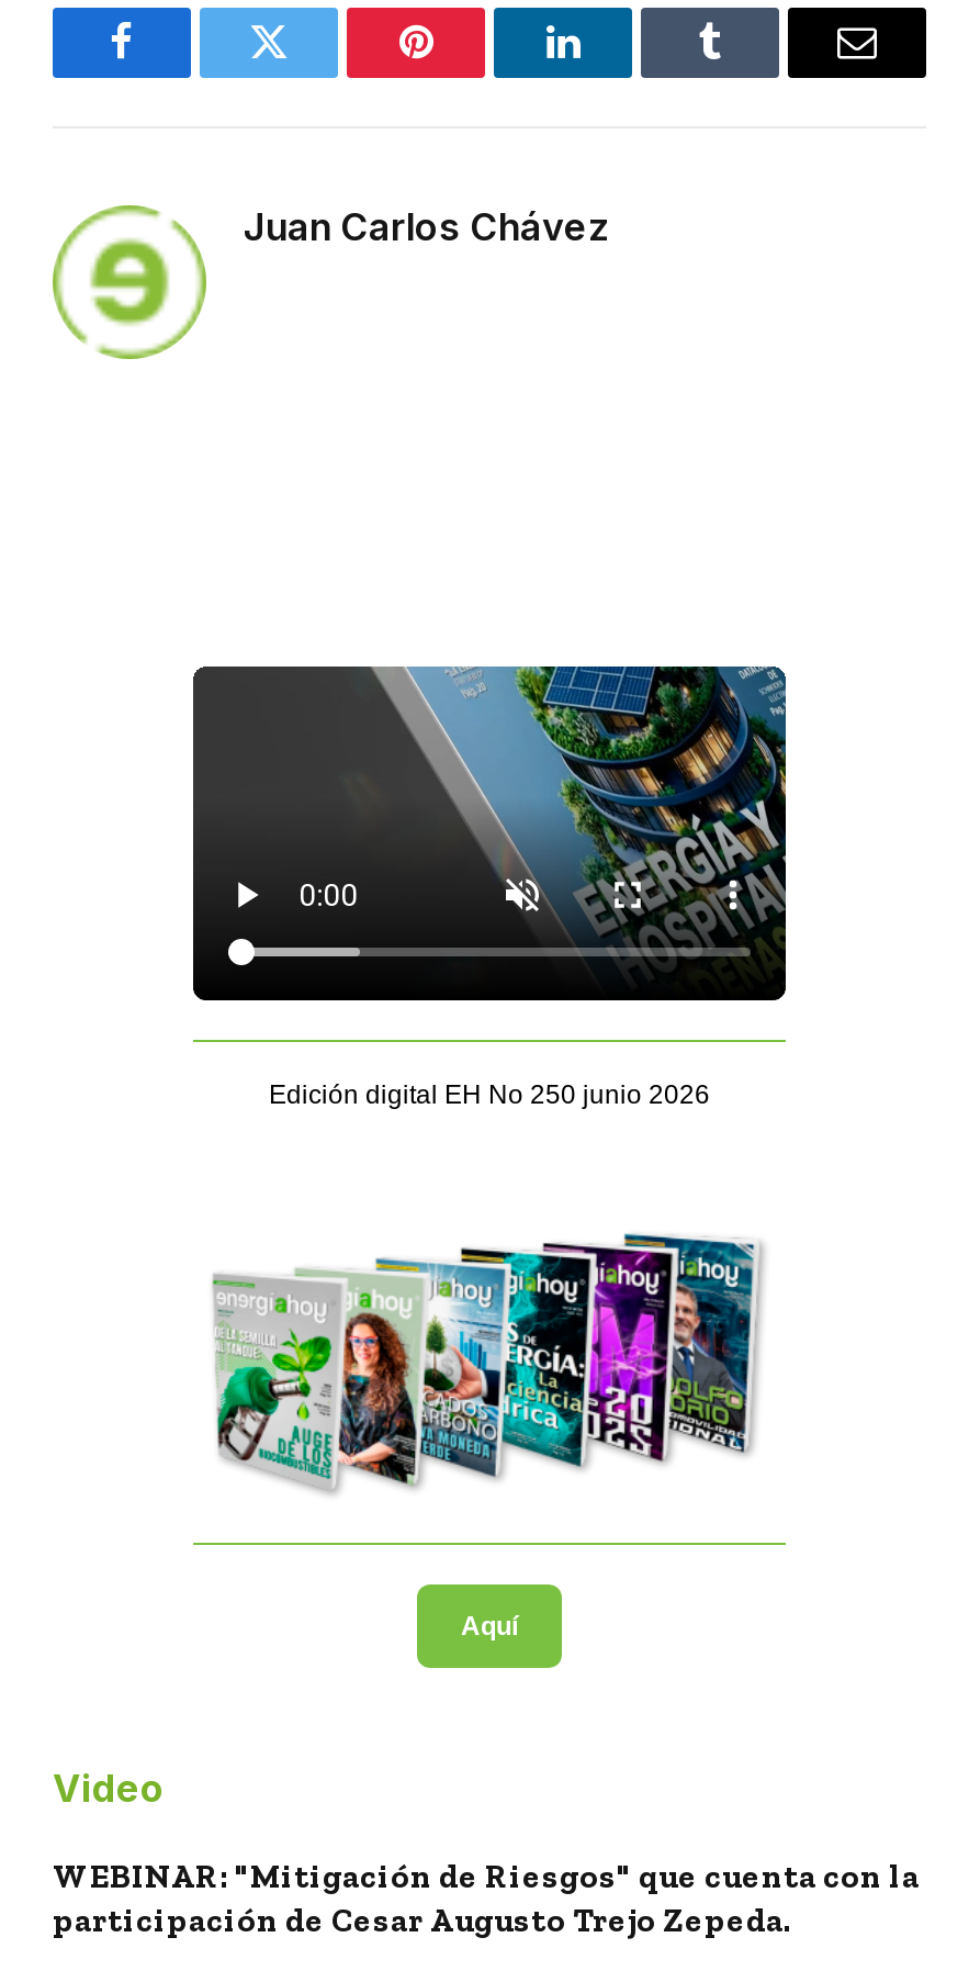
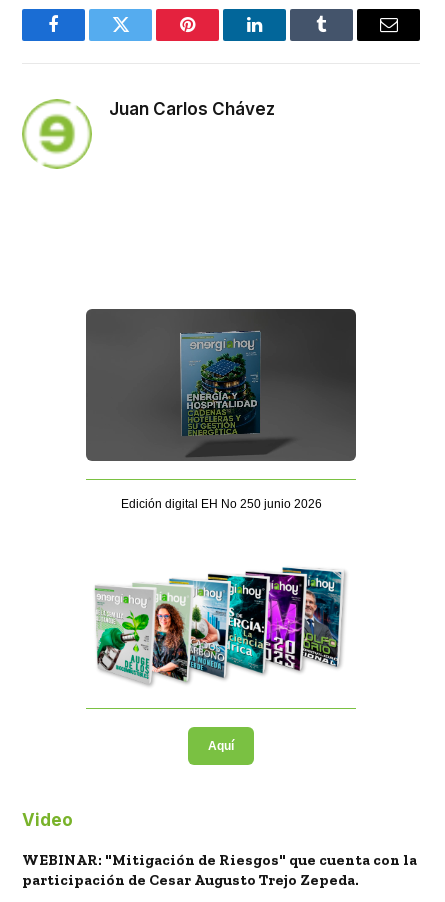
- [image]
+ [image]
